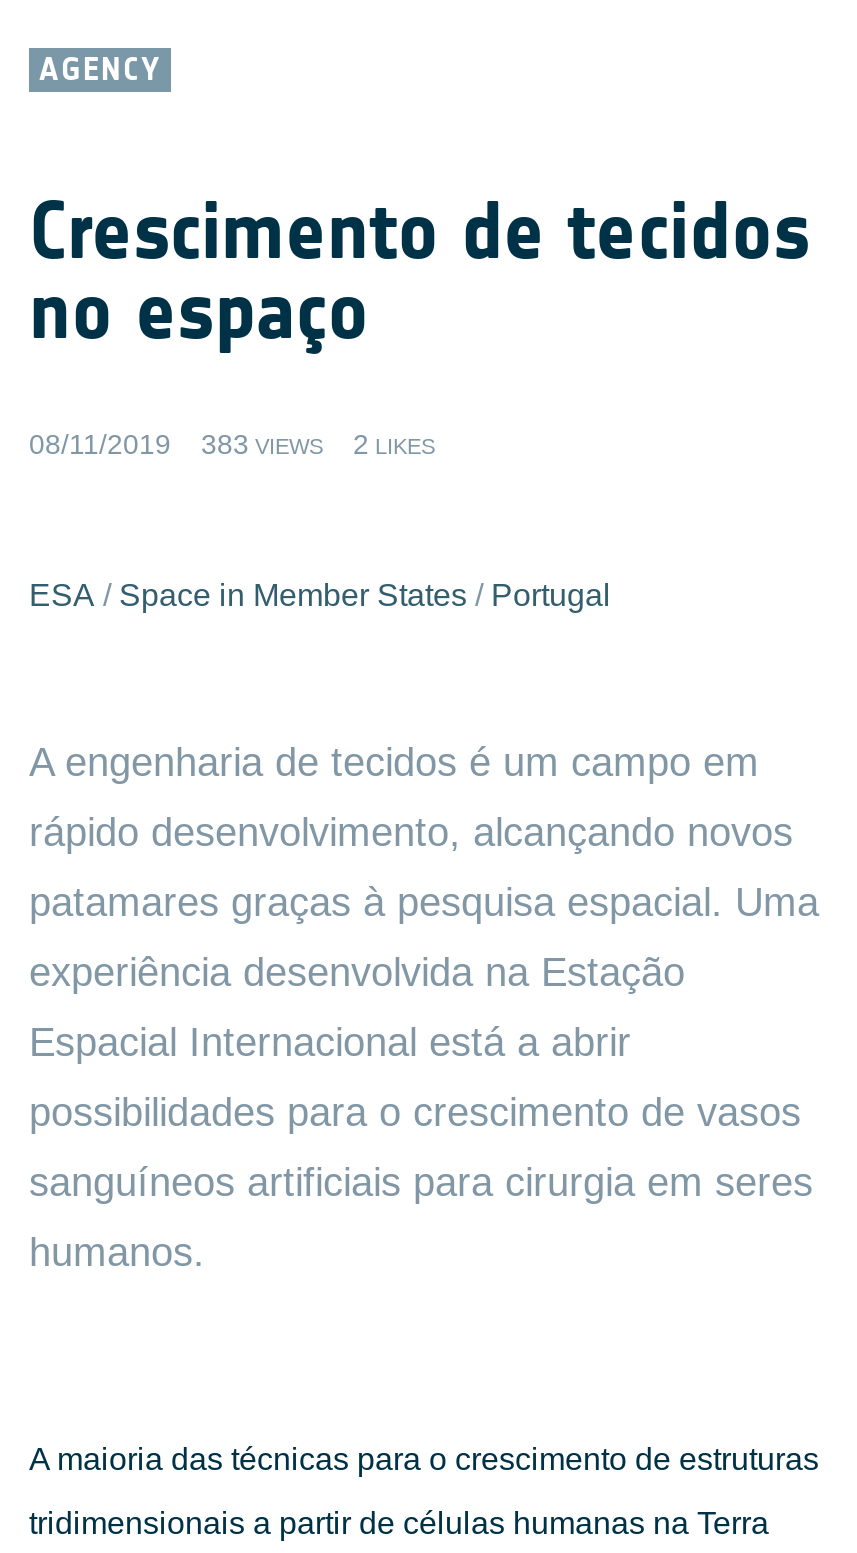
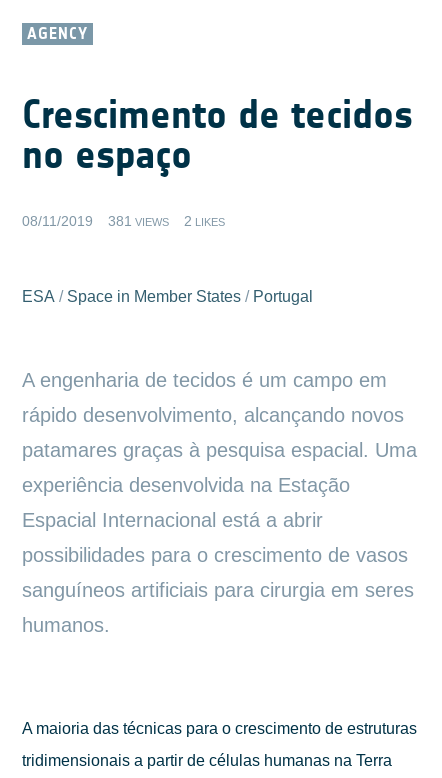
- 08/11/2019 383 VIEWS 2 LIKES
+ 08/11/2019 381 VIEWS 2 LIKES
